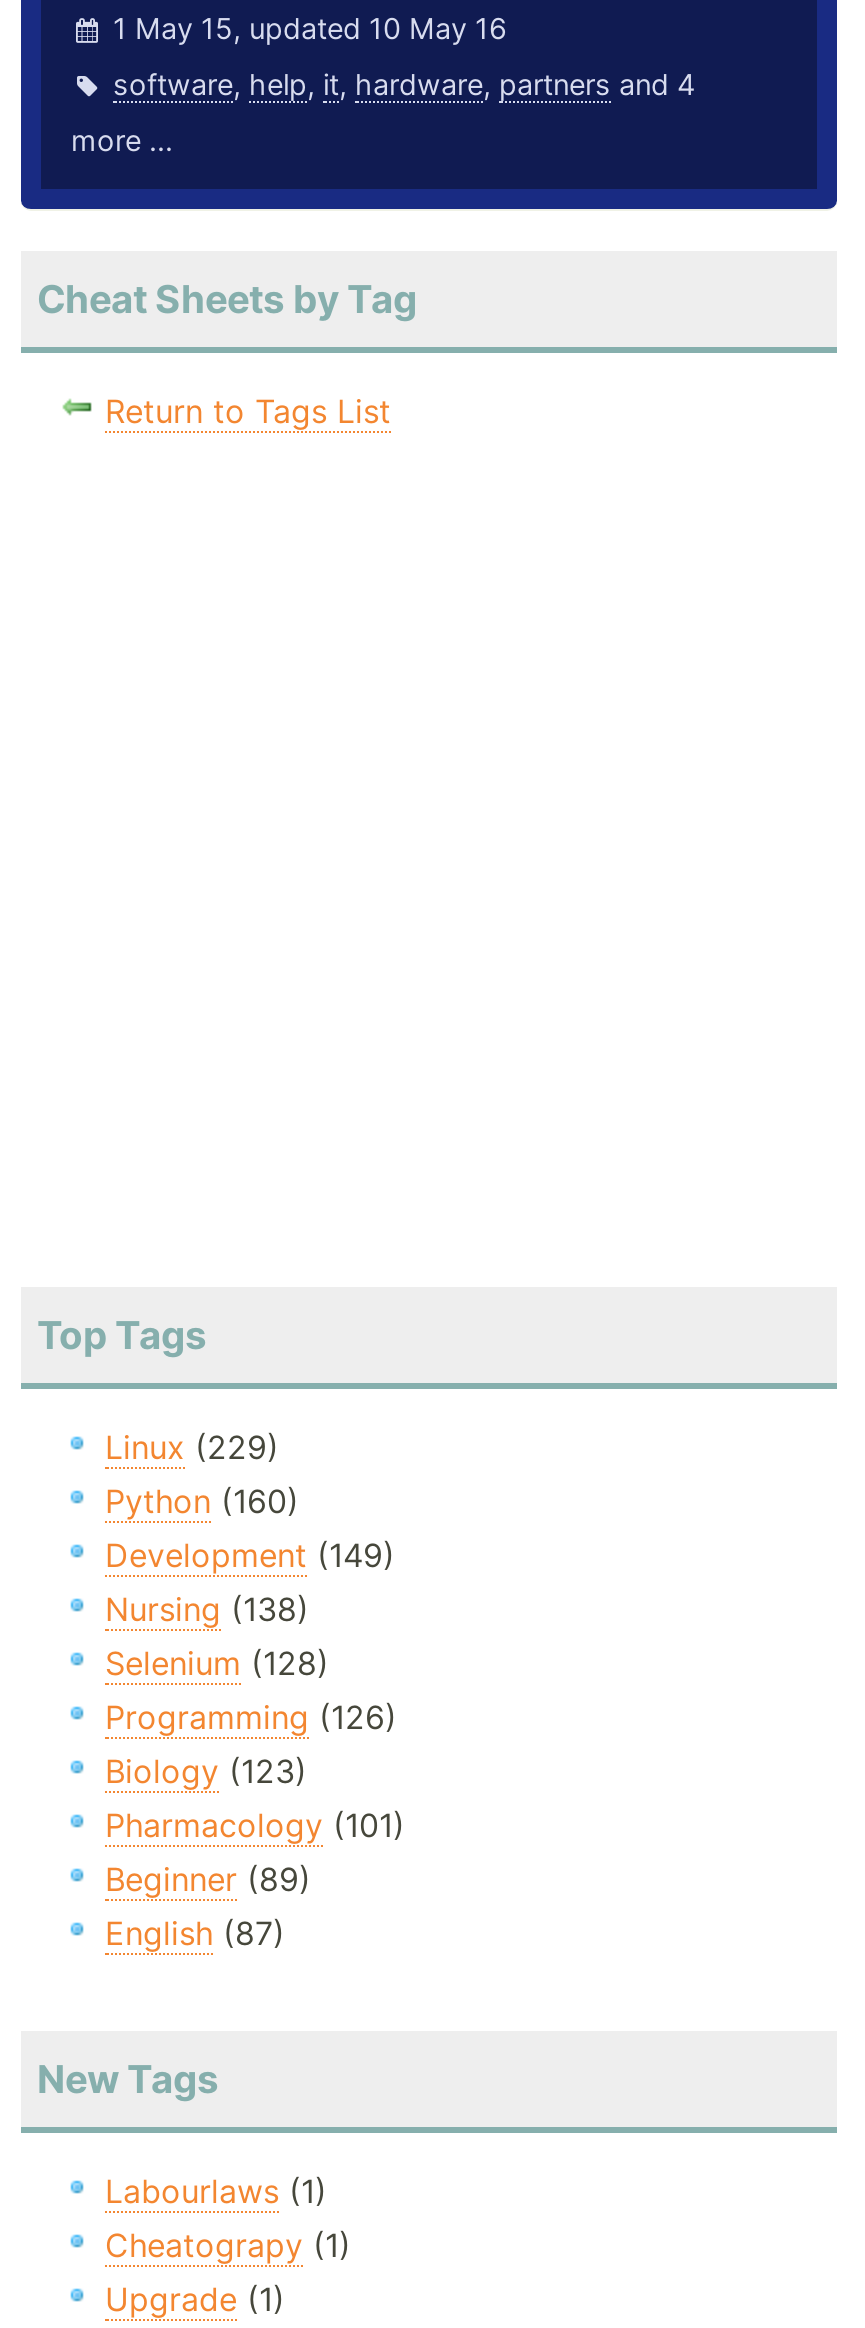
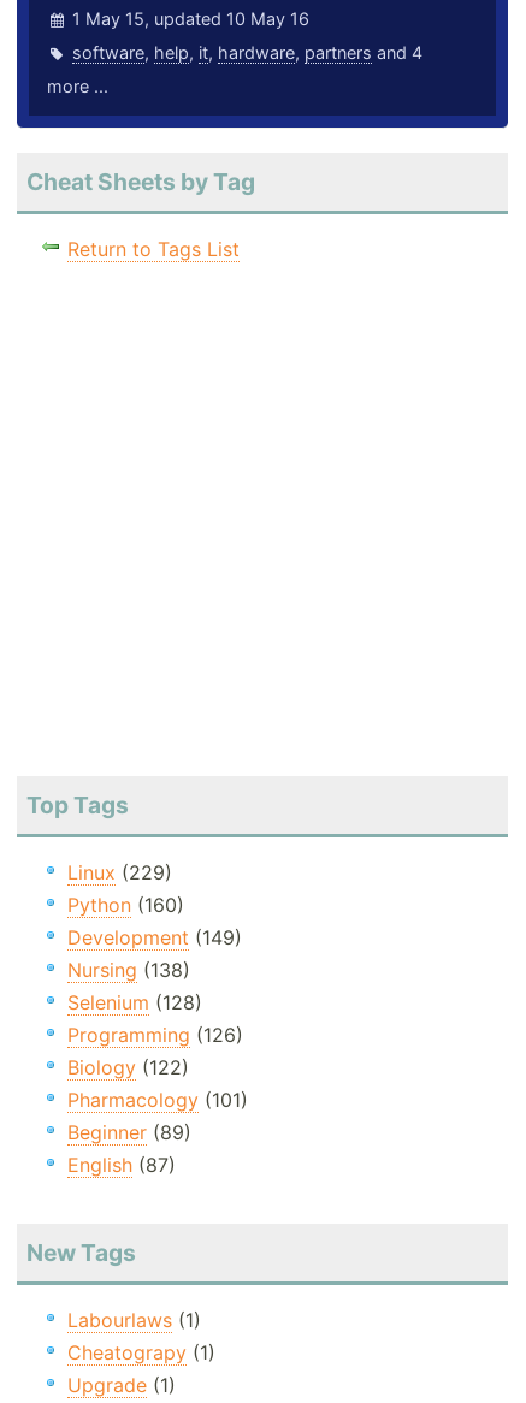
- Biology (123)
+ Biology (122)
